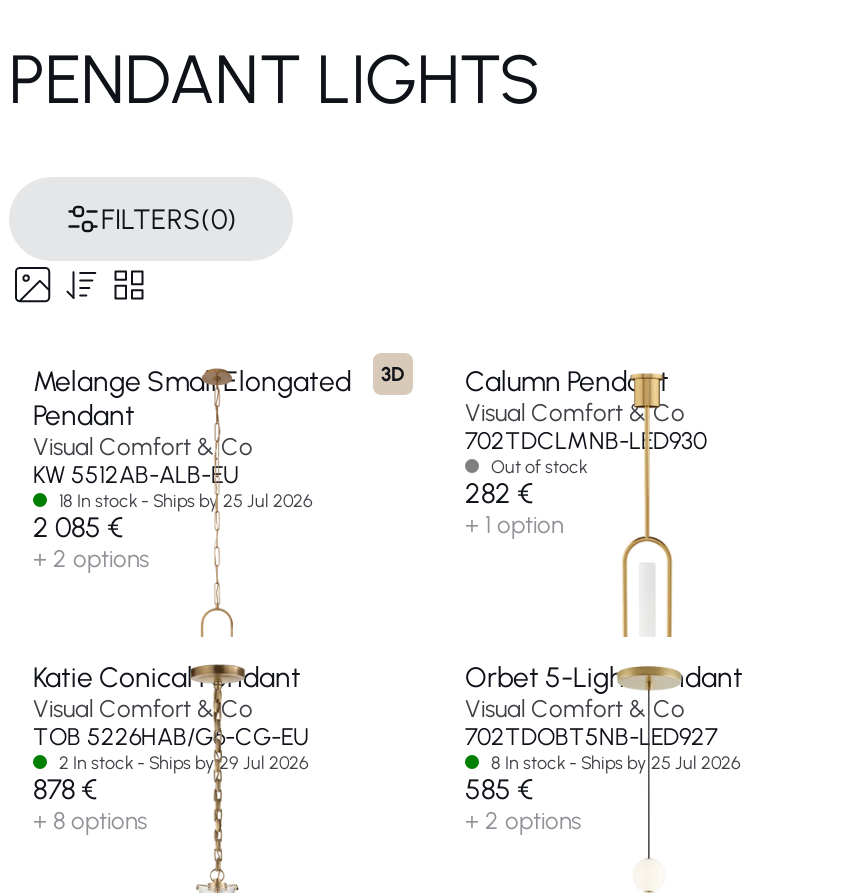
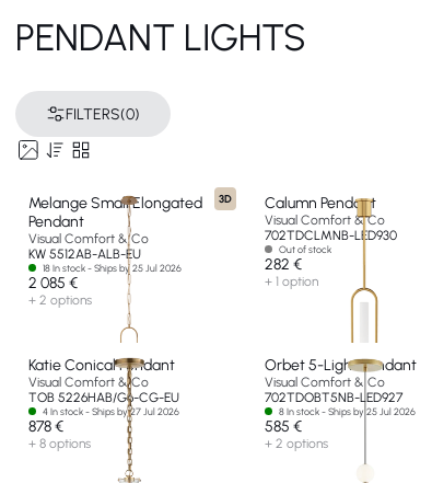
- 2 In stock - Ships by 29 Jul 2026
+ 4 In stock - Ships by 27 Jul 2026
